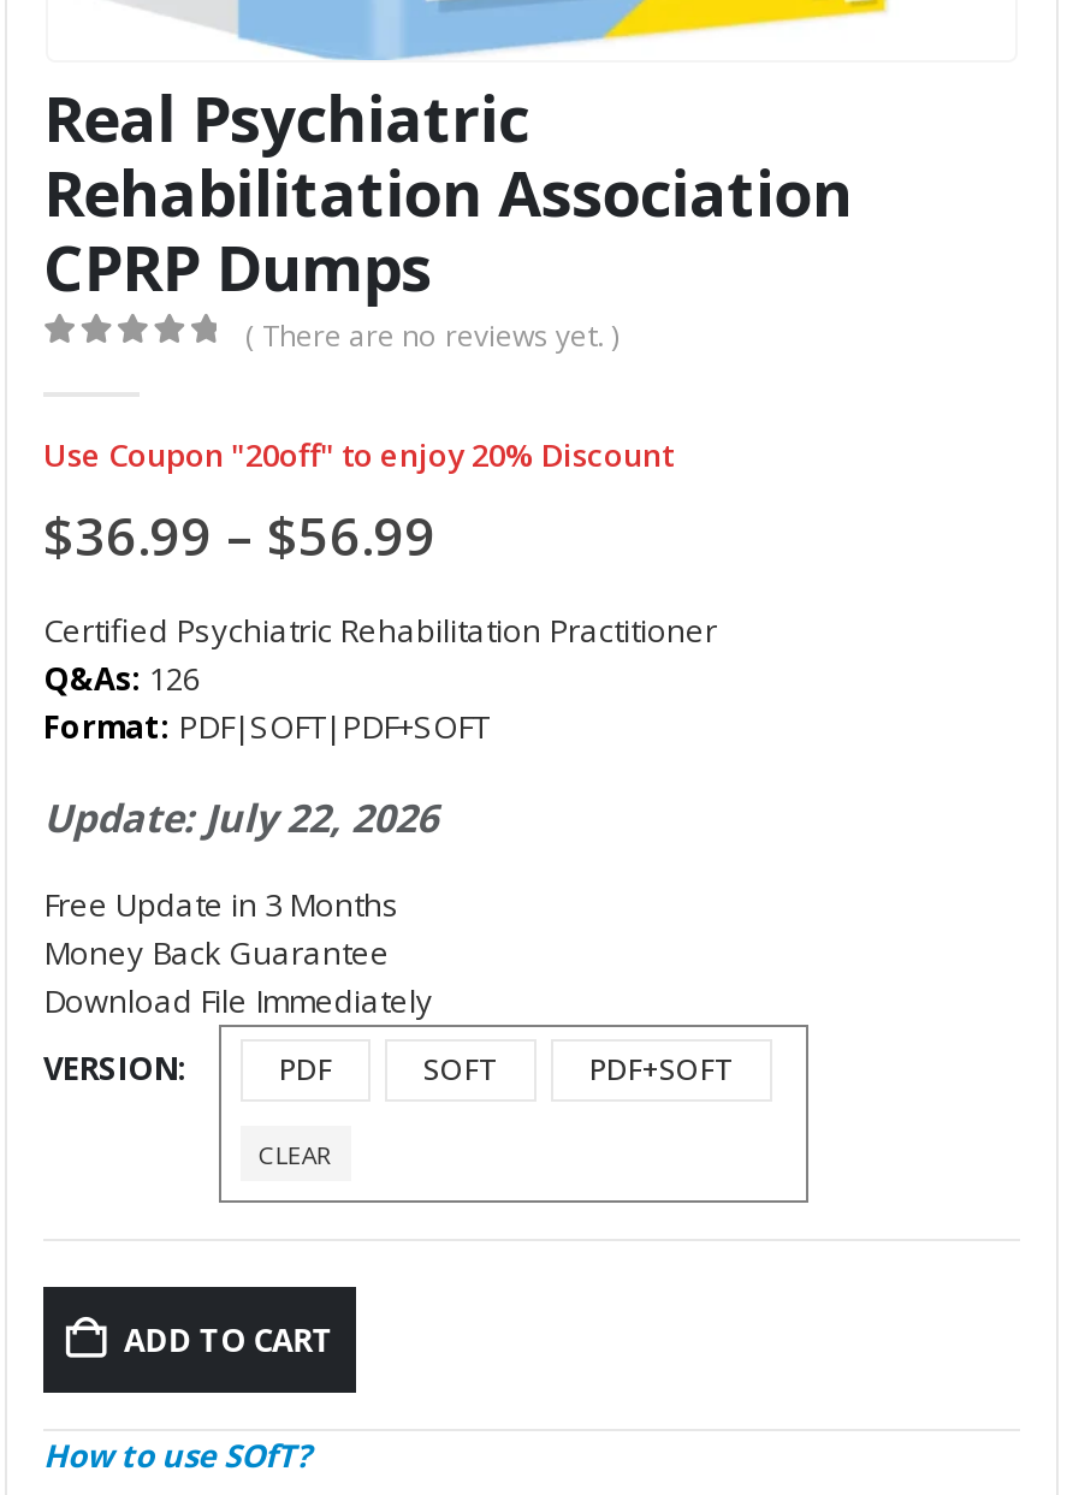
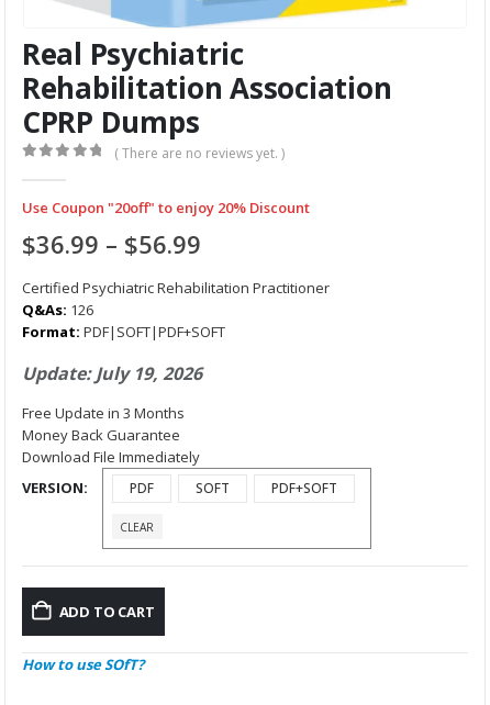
- Update: July 22, 2026
+ Update: July 19, 2026
